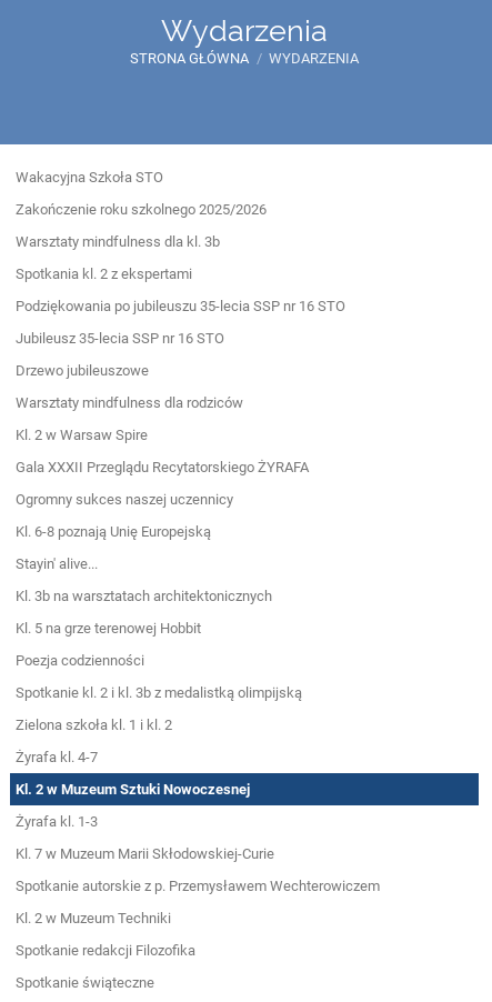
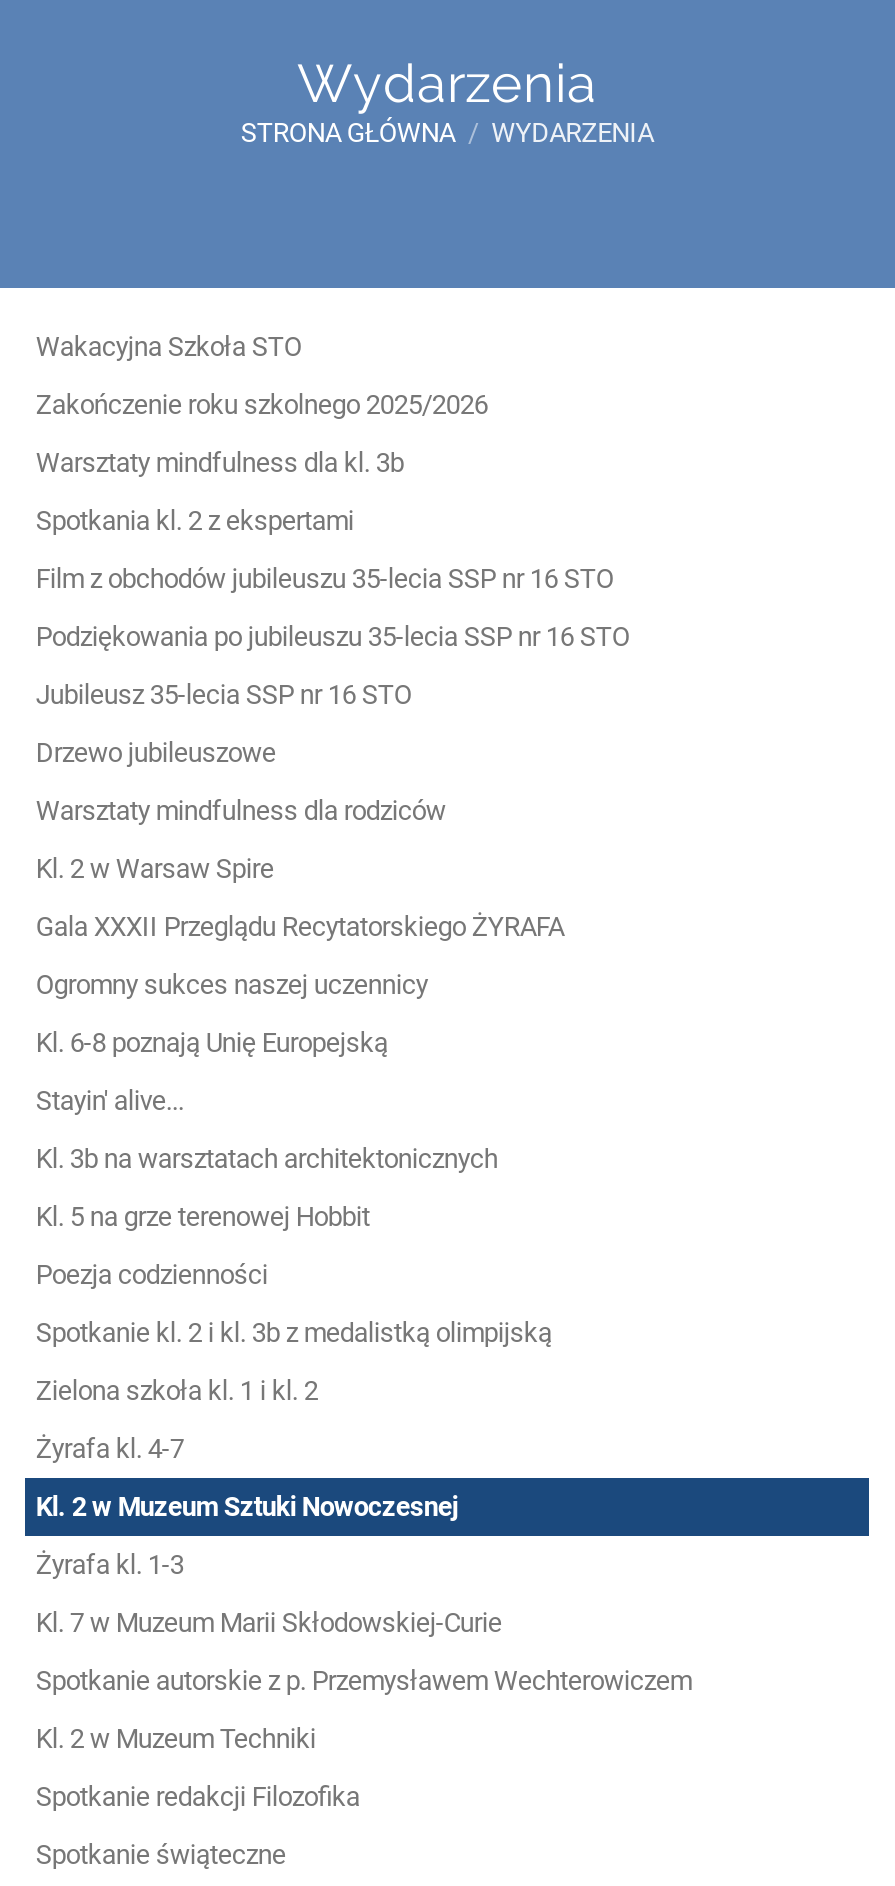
+ Film z obchodów jubileuszu 35-lecia SSP nr 16 STO
